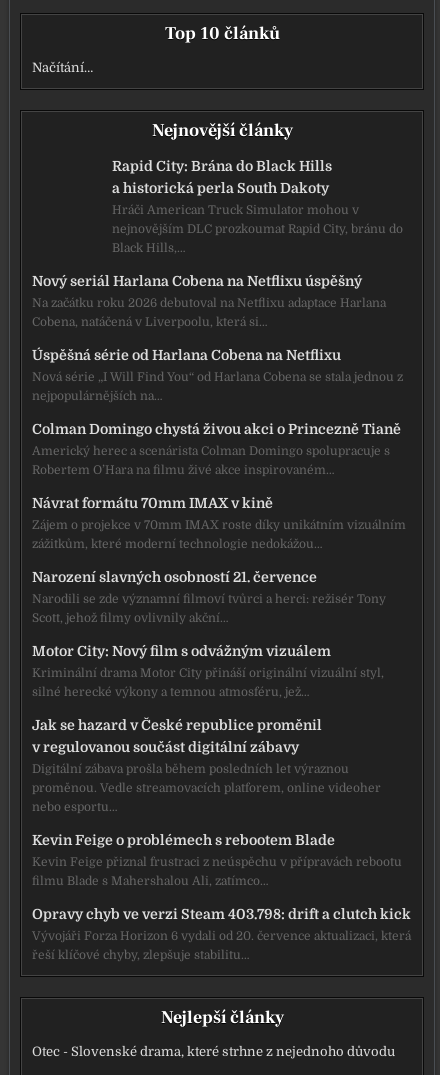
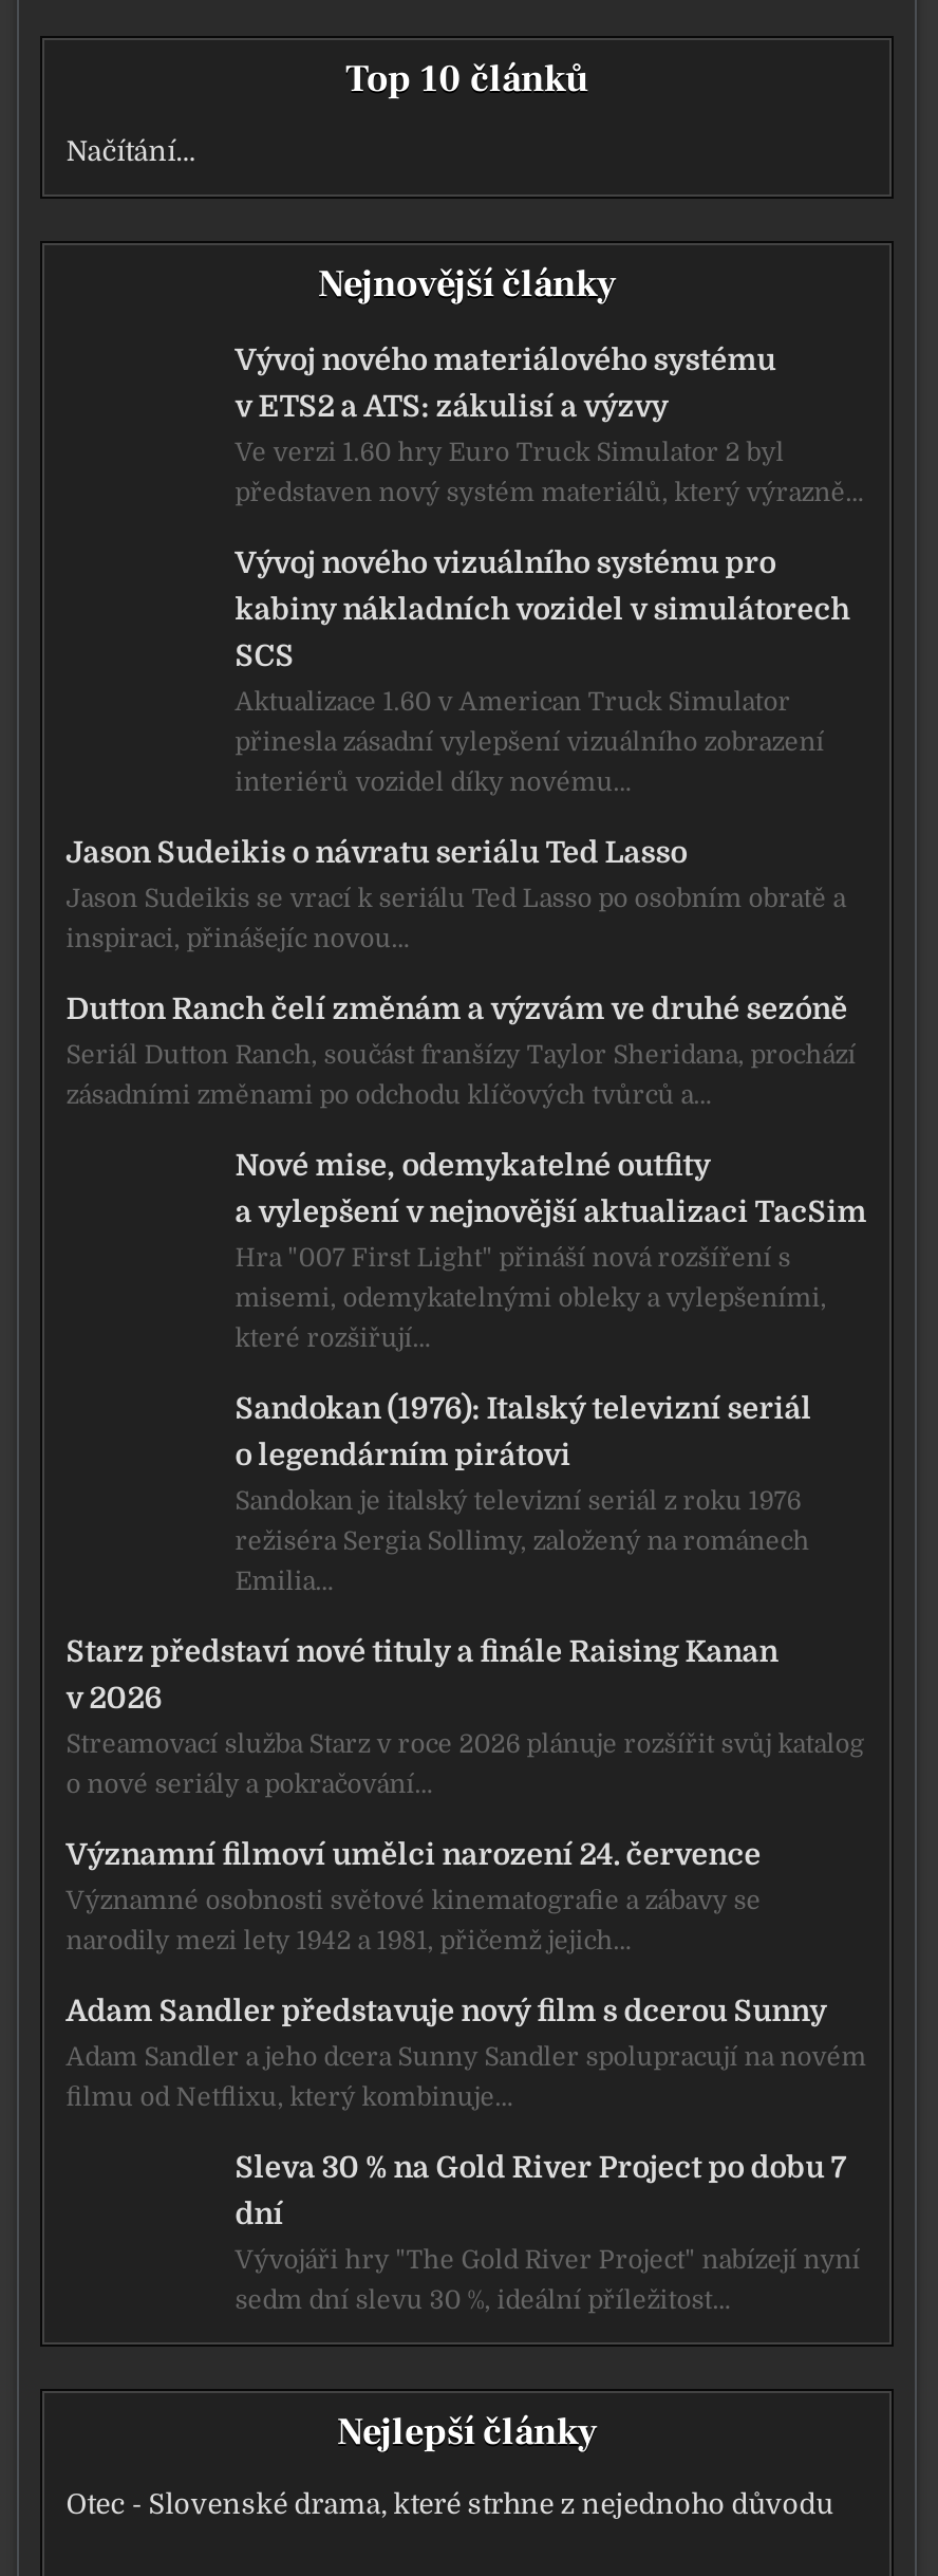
- Rapid City: Brána do Black Hills
- a historická perla South Dakoty
- Hráči American Truck Simulator mohou v
- nejnovějším DLC prozkoumat Rapid City, bránu do
- Black Hills,…
+ Vývoj nového materiálového systému
+ v ETS2 a ATS: zákulisí a výzvy
+ Ve verzi 1.60 hry Euro Truck Simulator 2 byl
+ představen nový systém materiálů, který výrazně…

- Nový seriál Harlana Cobena na Netflixu úspěšný
- Na začátku roku 2026 debutoval na Netflixu adaptace Harlana
- Cobena, natáčená v Liverpoolu, která si…
+ Vývoj nového vizuálního systému pro
+ kabiny nákladních vozidel v simulátorech
+ SCS
+ Aktualizace 1.60 v American Truck Simulator
+ přinesla zásadní vylepšení vizuálního zobrazení
+ interiérů vozidel díky novému…

- Úspěšná série od Harlana Cobena na Netflixu
- Nová série „I Will Find You“ od Harlana Cobena se stala jednou z
- nejpopulárnějších na…
+ Jason Sudeikis o návratu seriálu Ted Lasso
+ Jason Sudeikis se vrací k seriálu Ted Lasso po osobním obratě a
+ inspiraci, přinášejíc novou…

- Colman Domingo chystá živou akci o Princezně Tianě
- Americký herec a scenárista Colman Domingo spolupracuje s
- Robertem O’Hara na filmu živé akce inspirovaném…
+ Dutton Ranch čelí změnám a výzvám ve druhé sezóně
+ Seriál Dutton Ranch, součást franšízy Taylor Sheridana, prochází
+ zásadními změnami po odchodu klíčových tvůrců a…

- Návrat formátu 70mm IMAX v kině
- Zájem o projekce v 70mm IMAX roste díky unikátním vizuálním
- zážitkům, které moderní technologie nedokážou…
+ Nové mise, odemykatelné outfity
+ a vylepšení v nejnovější aktualizaci TacSim
+ Hra "007 First Light" přináší nová rozšíření s
+ misemi, odemykatelnými obleky a vylepšeními,
+ které rozšiřují…

- Narození slavných osobností 21. července
- Narodili se zde významní filmoví tvůrci a herci: režisér Tony
- Scott, jehož filmy ovlivnily akční…
+ Sandokan (1976): Italský televizní seriál
+ o legendárním pirátovi
+ Sandokan je italský televizní seriál z roku 1976
+ režiséra Sergia Sollimy, založený na románech
+ Emilia…

- Motor City: Nový film s odvážným vizuálem
- Kriminální drama Motor City přináší originální vizuální styl,
- silné herecké výkony a temnou atmosféru, jež…
+ Starz představí nové tituly a finále Raising Kanan
+ v 2026
+ Streamovací služba Starz v roce 2026 plánuje rozšířit svůj katalog
+ o nové seriály a pokračování…

- Jak se hazard v České republice proměnil
- v regulovanou součást digitální zábavy
- Digitální zábava prošla během posledních let výraznou
- proměnou. Vedle streamovacích platforem, online videoher
- nebo esportu…
+ Významní filmoví umělci narození 24. července
+ Významné osobnosti světové kinematografie a zábavy se
+ narodily mezi lety 1942 a 1981, přičemž jejich…

- Kevin Feige o problémech s rebootem Blade
- Kevin Feige přiznal frustraci z neúspěchu v přípravách rebootu
- filmu Blade s Mahershalou Ali, zatímco…
+ Adam Sandler představuje nový film s dcerou Sunny
+ Adam Sandler a jeho dcera Sunny Sandler spolupracují na novém
+ filmu od Netflixu, který kombinuje…

- Opravy chyb ve verzi Steam 403.798: drift a clutch kick
- Vývojáři Forza Horizon 6 vydali od 20. července aktualizaci, která
- řeší klíčové chyby, zlepšuje stabilitu…
+ Sleva 30 % na Gold River Project po dobu 7
+ dní
+ Vývojáři hry "The Gold River Project" nabízejí nyní
+ sedm dní slevu 30 %, ideální příležitost…
